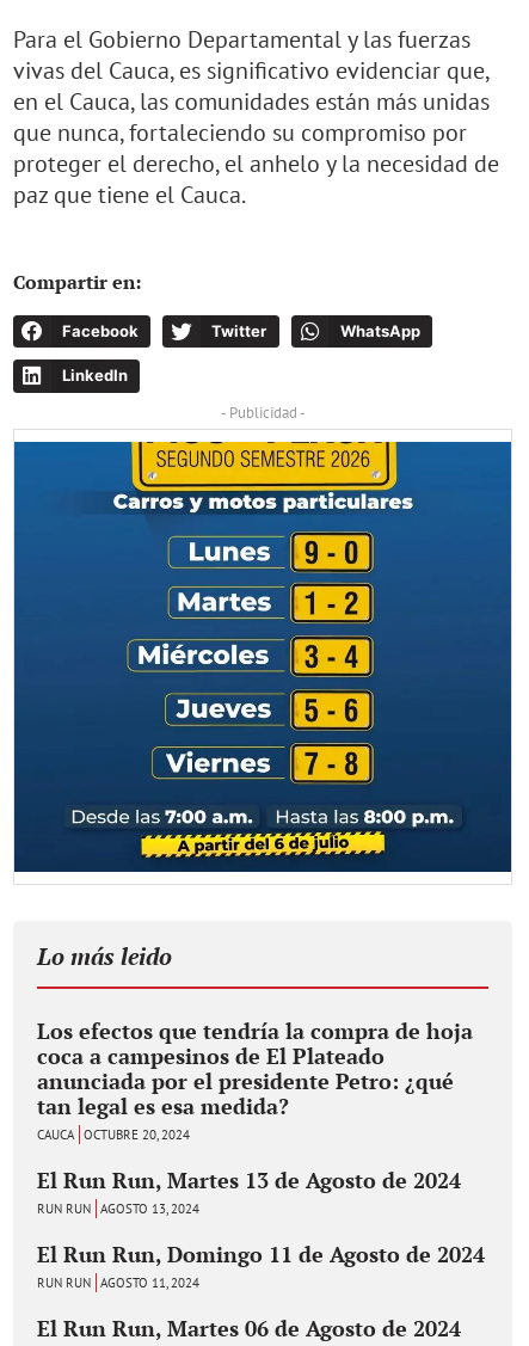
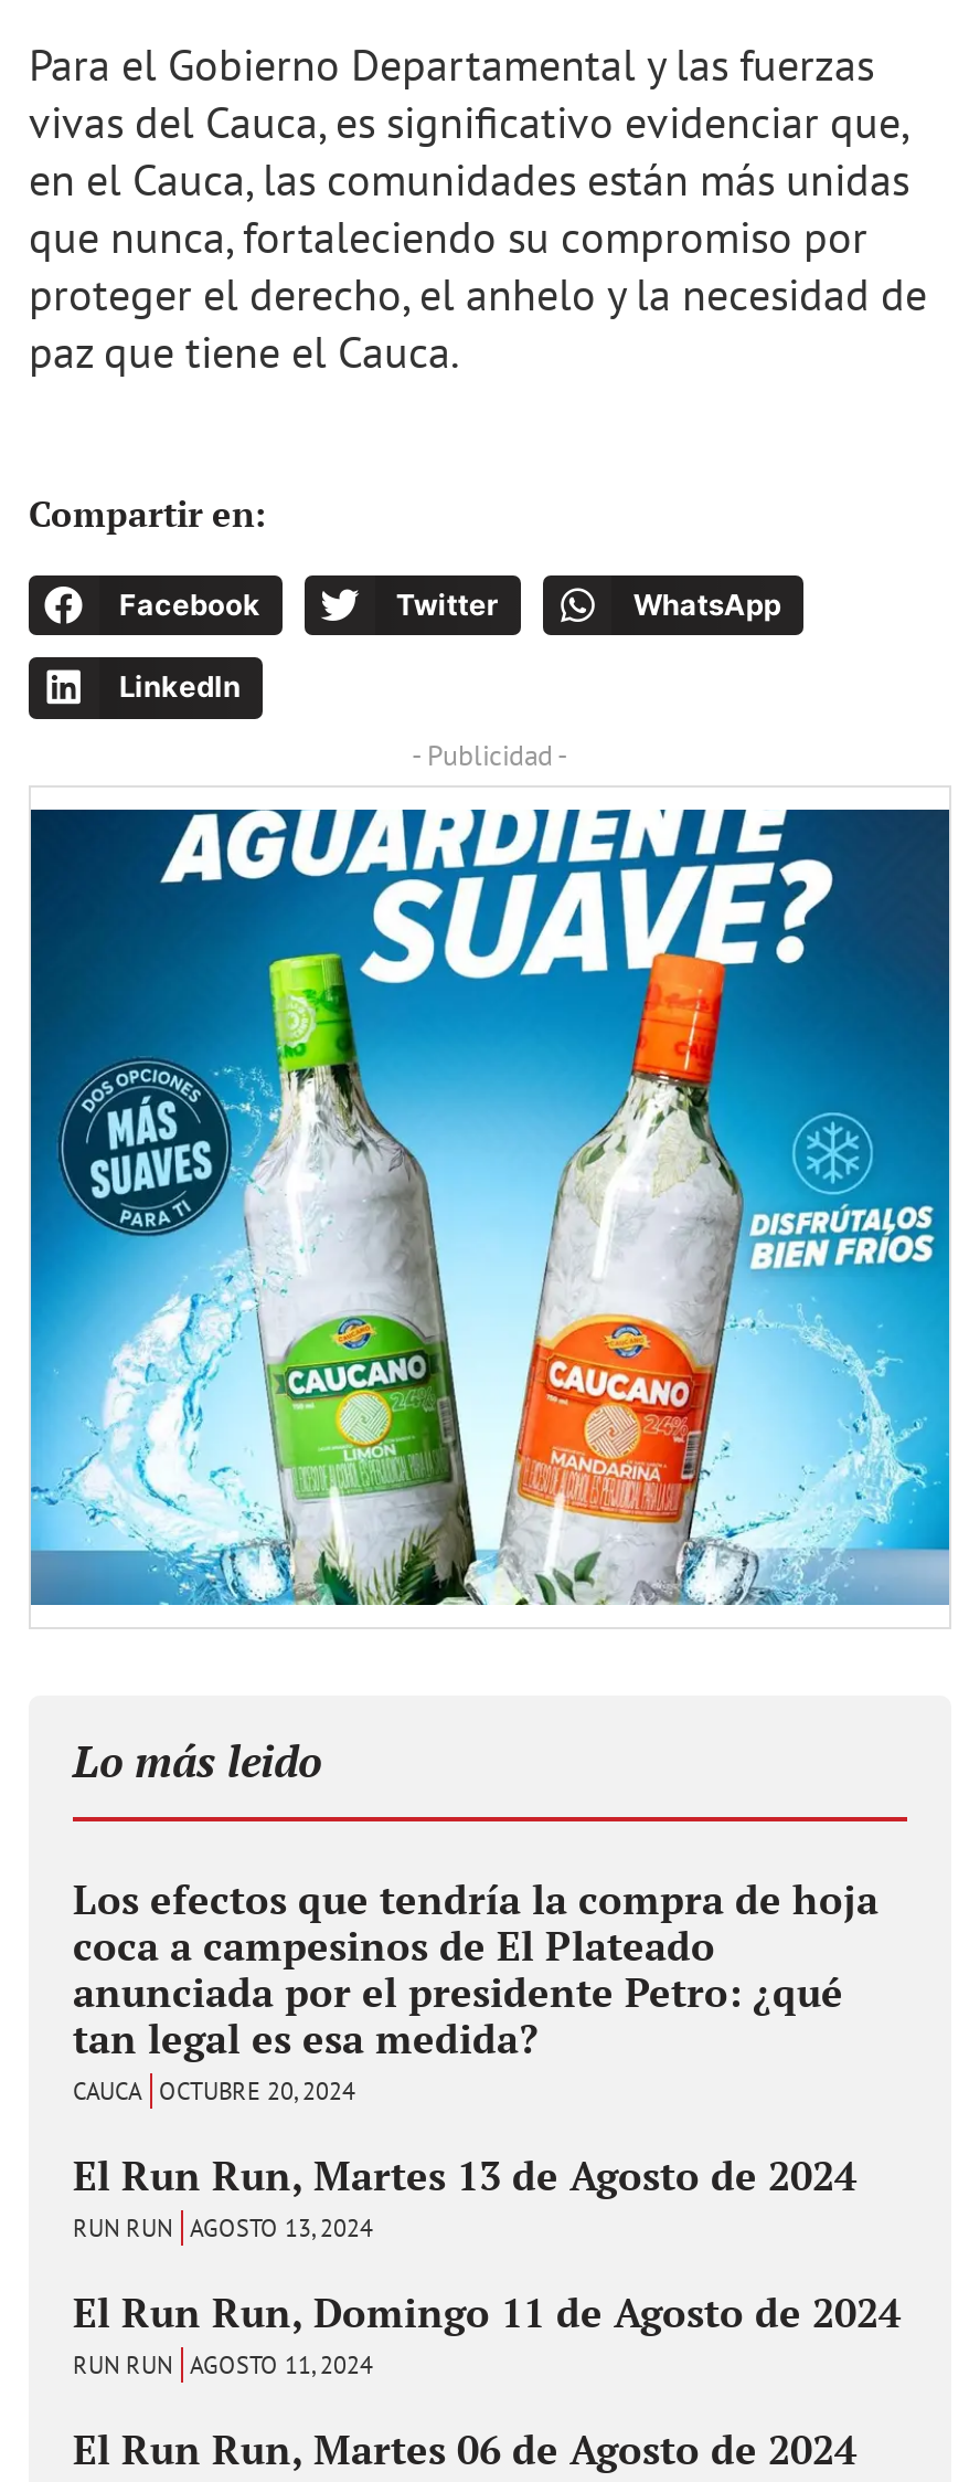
- [image]
+ [image]
